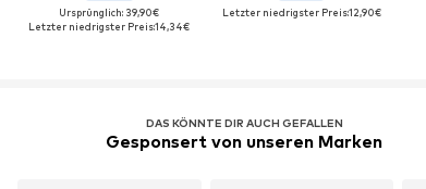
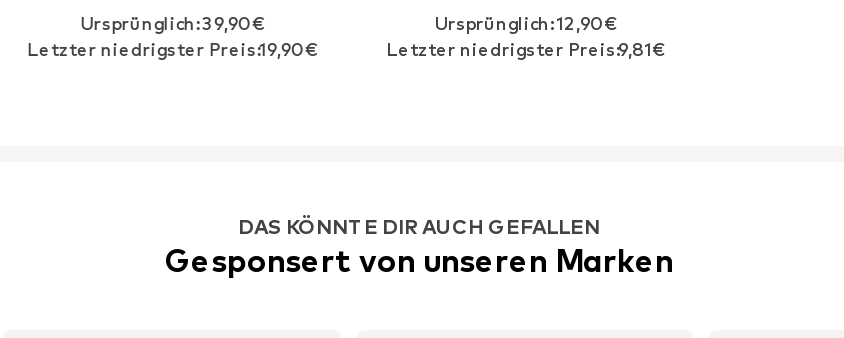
- Letzter niedrigster Preis:12,90€
+ Ursprünglich: 12,90€
+ Letzter niedrigster Preis:9,81€

- Letzter niedrigster Preis:14,34€
+ Letzter niedrigster Preis:19,90€
